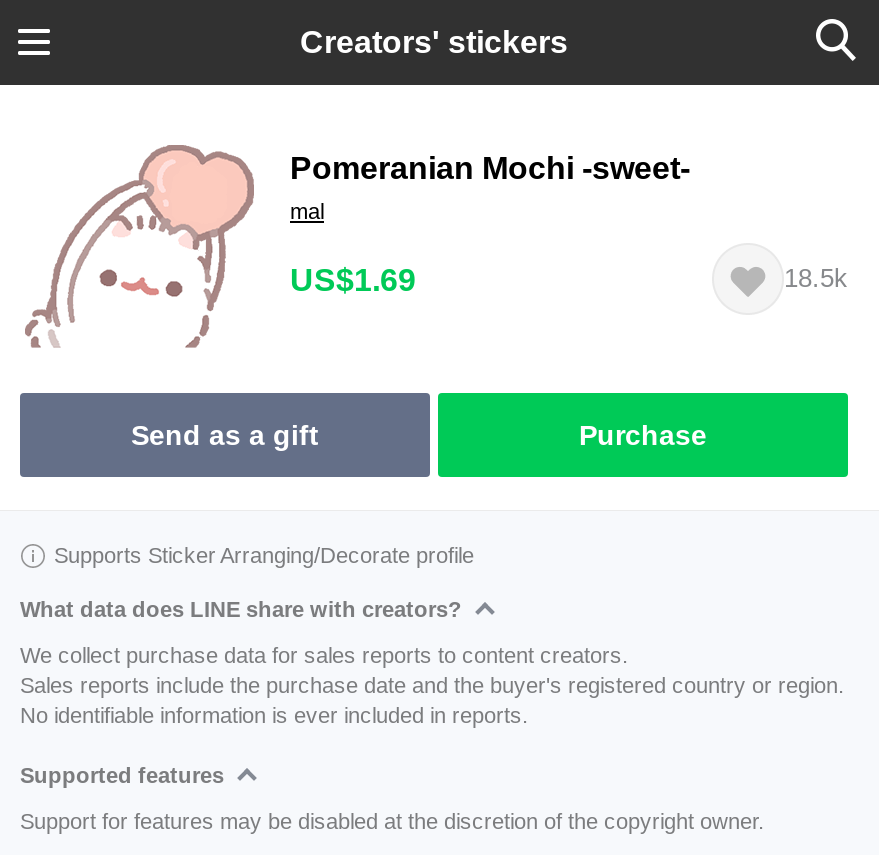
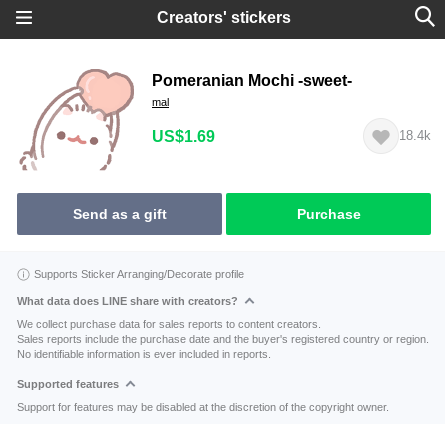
- 18.5k
+ 18.4k
